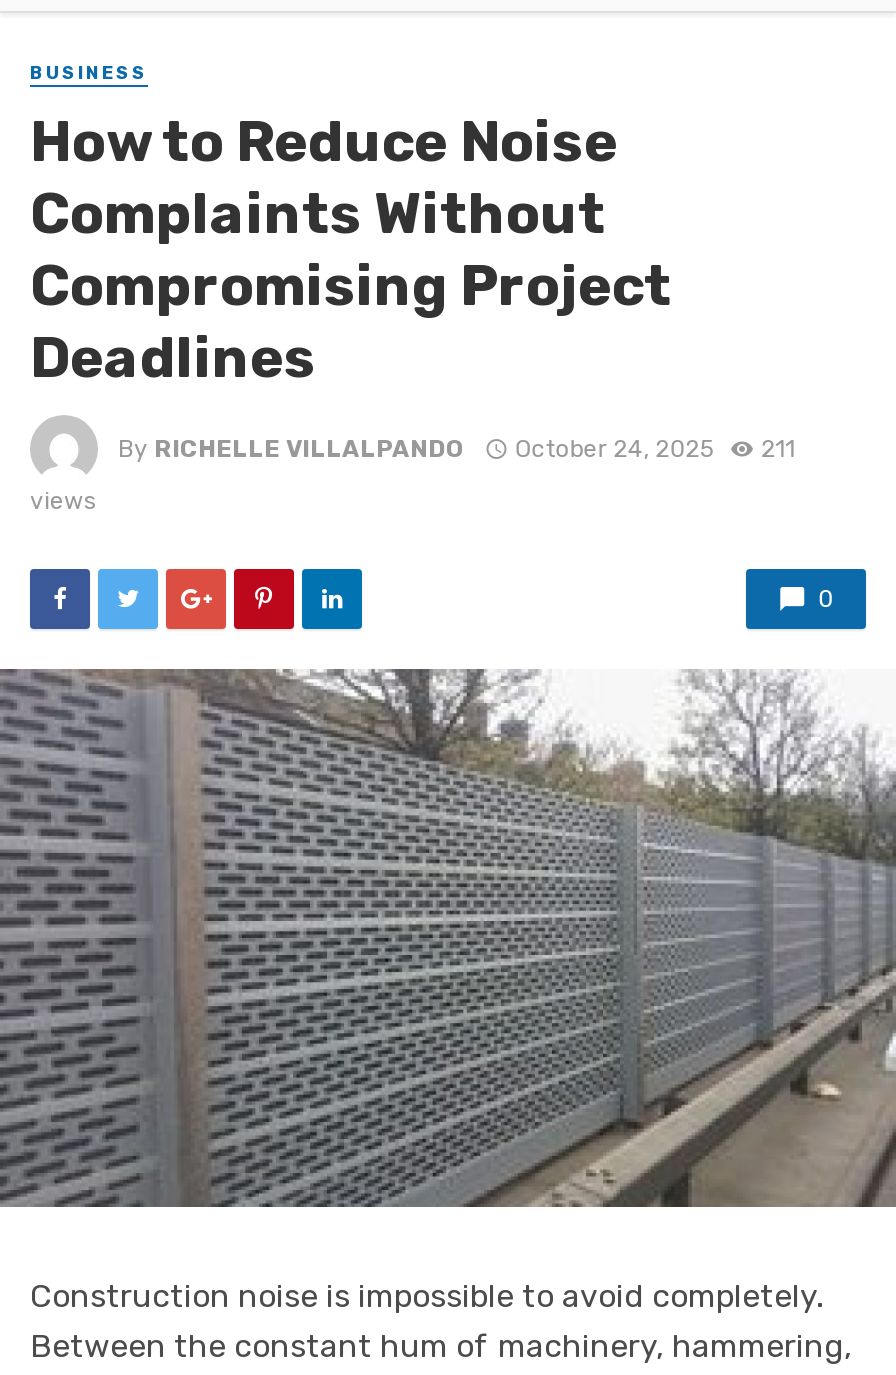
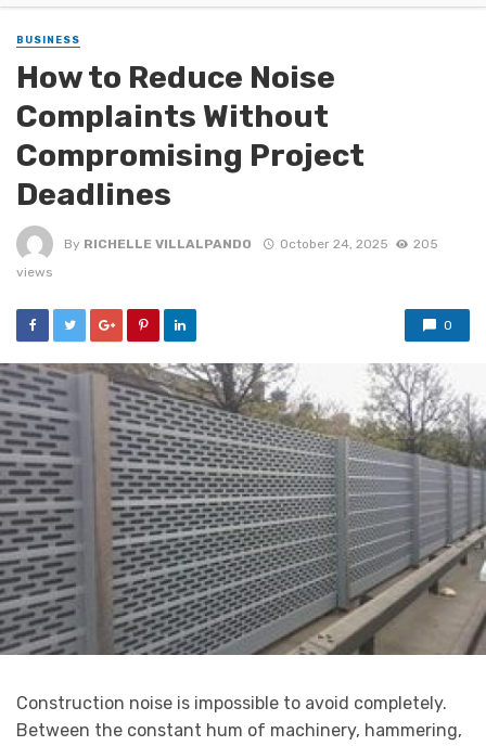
- By RICHELLE VILLALPANDO October 24, 2025 211
+ By RICHELLE VILLALPANDO October 24, 2025 205
